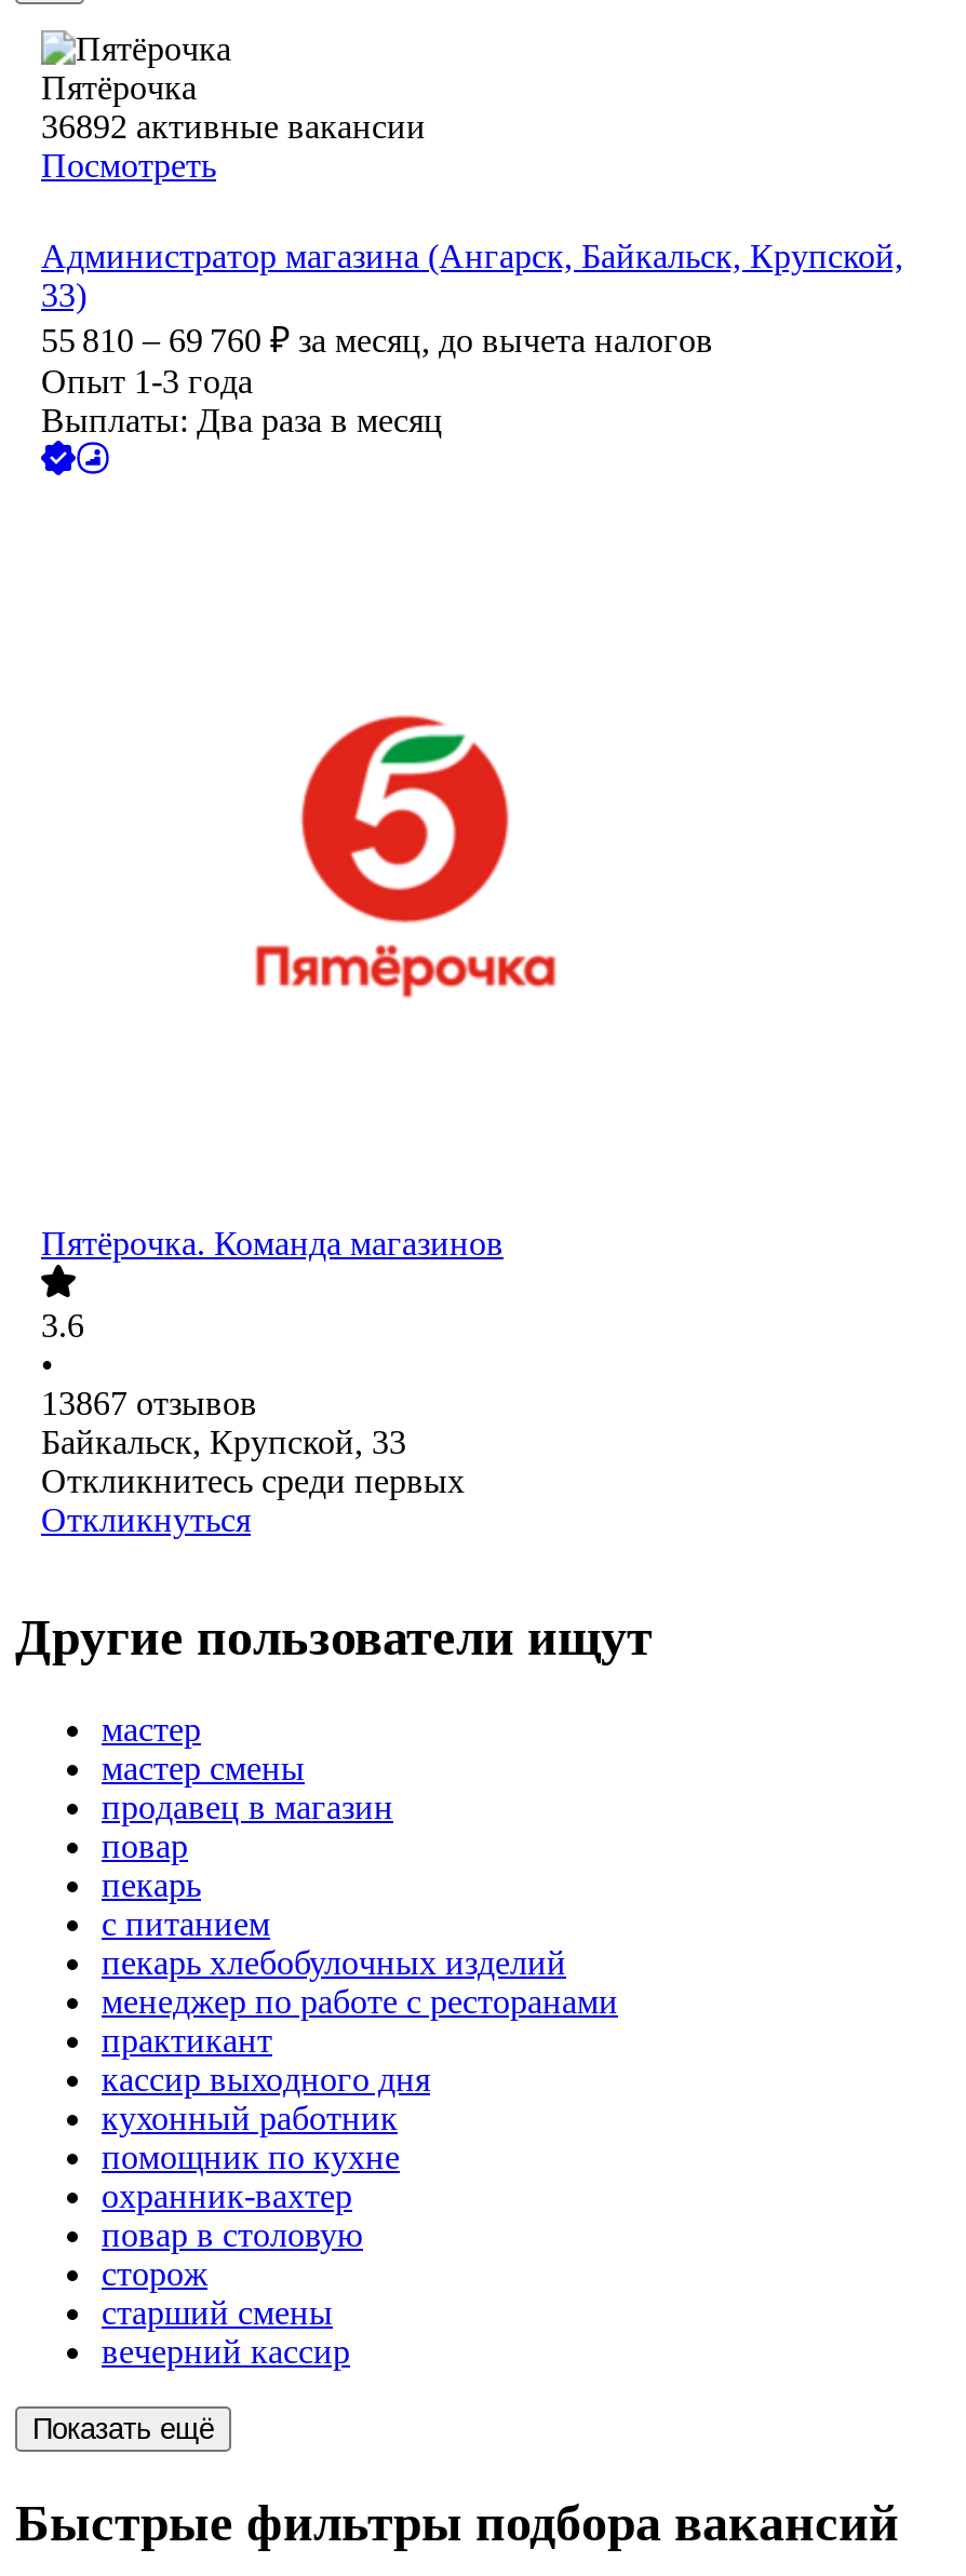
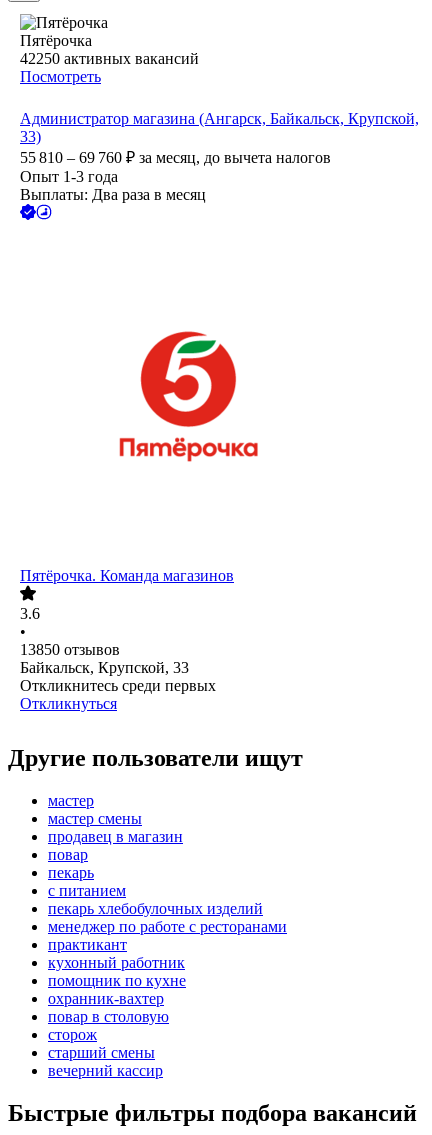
- 36892 активные вакансии
+ 42250 активных вакансий

- 13867 отзывов
+ 13850 отзывов

- кассир выходного дня

- Показать ещё
